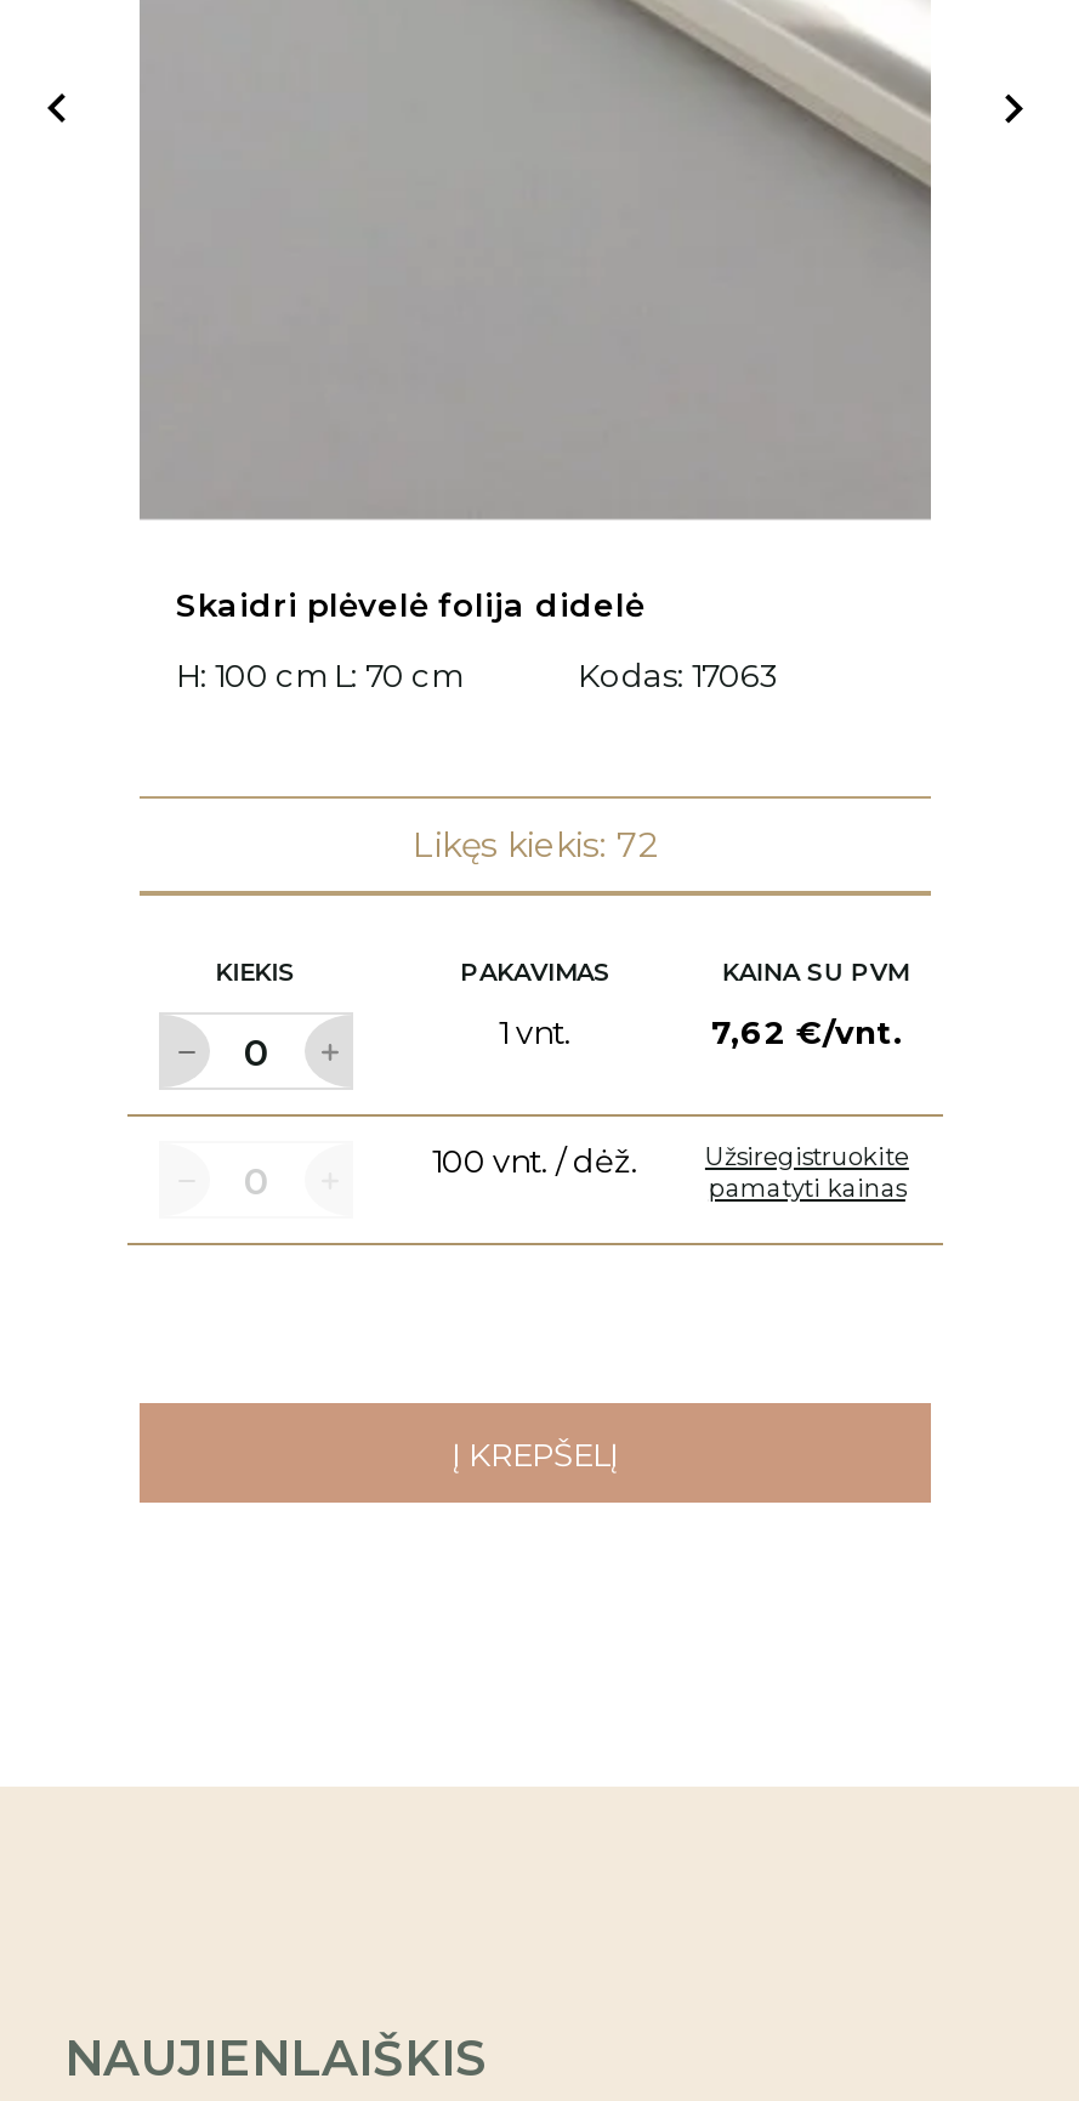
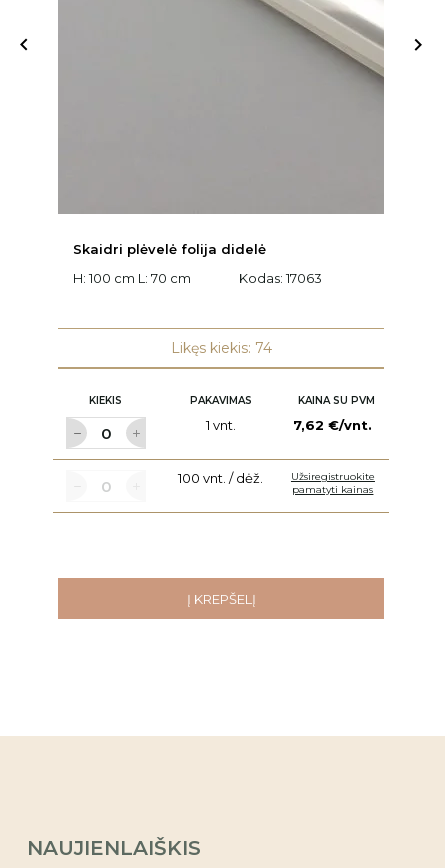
- Likęs kiekis: 72
+ Likęs kiekis: 74
